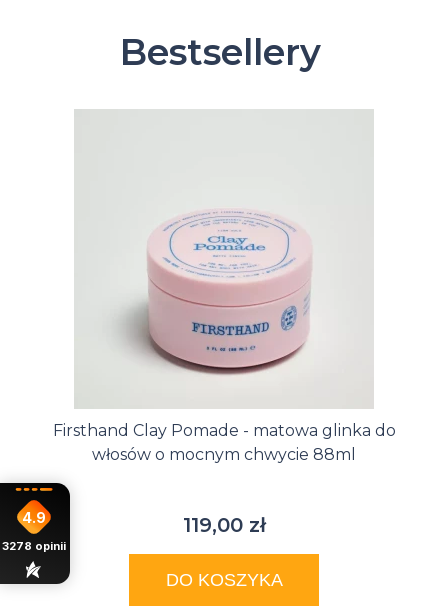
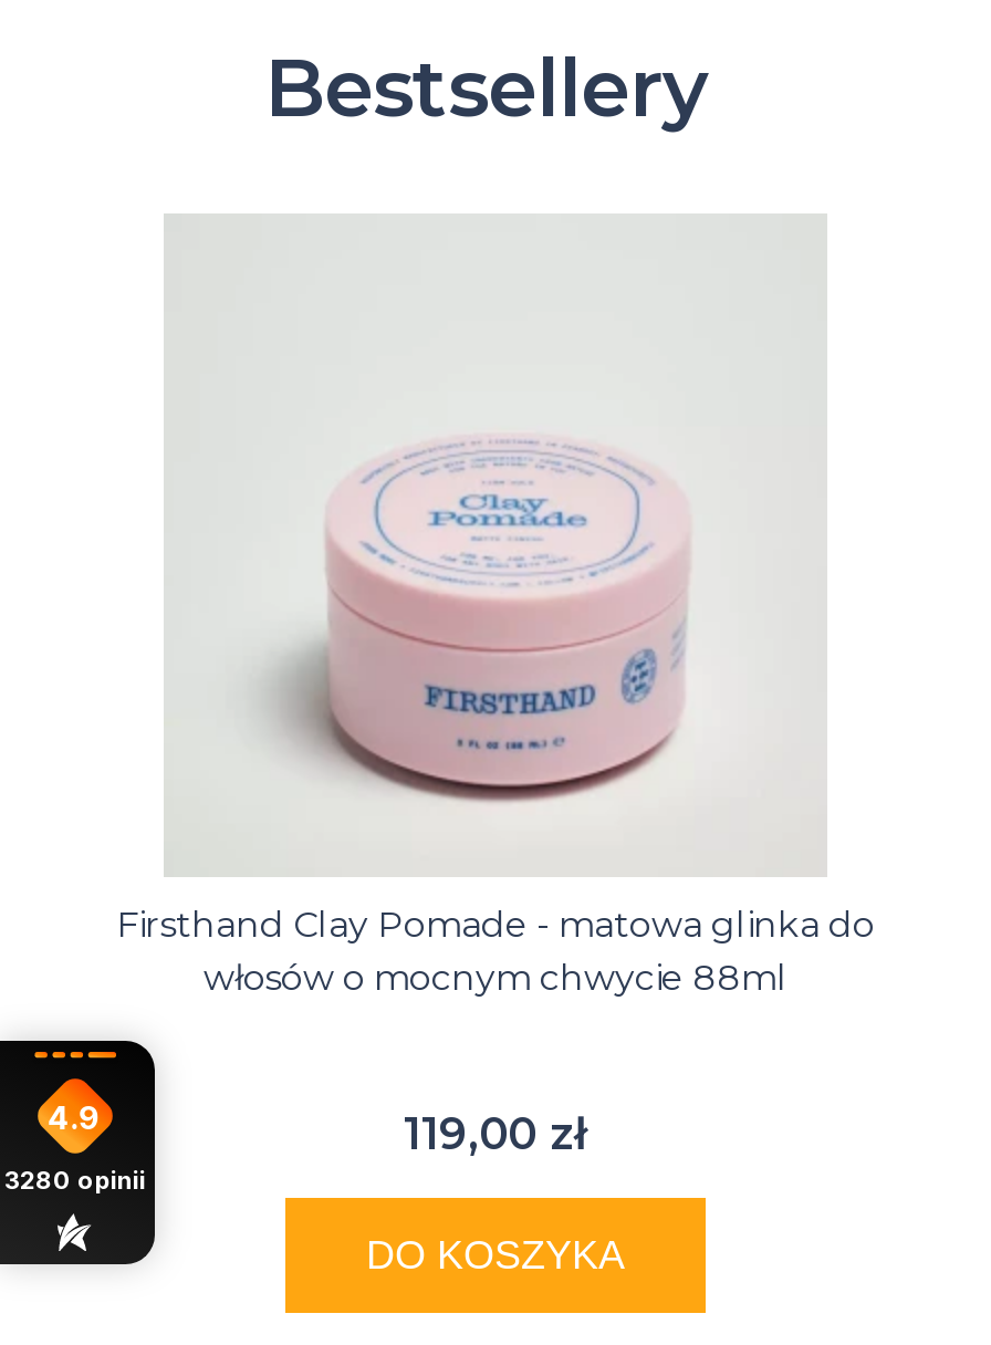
- 3278 opinii
+ 3280 opinii
